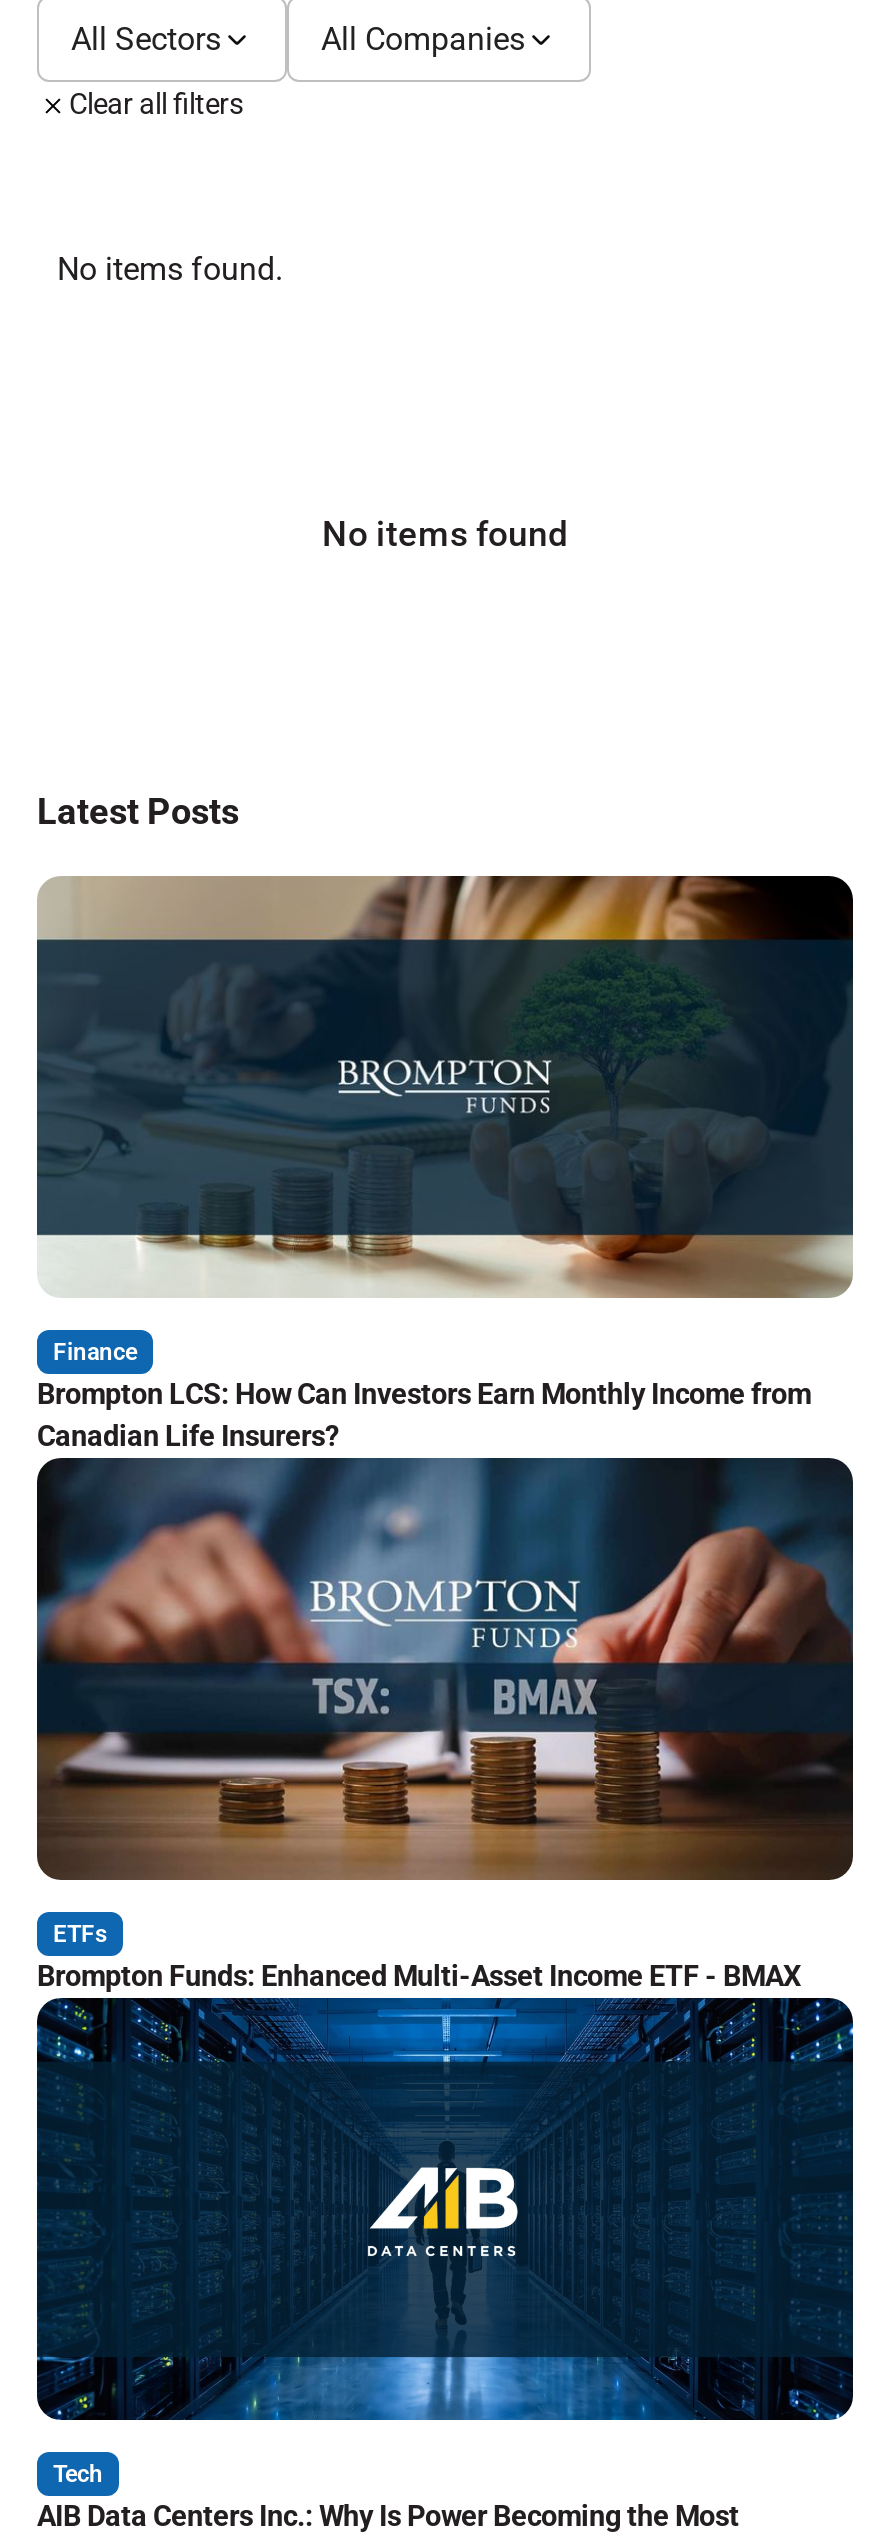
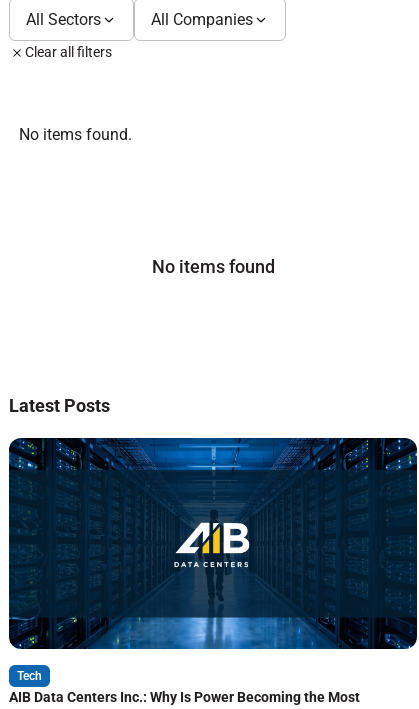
- [image]
- Finance
- Brompton LCS: How Can Investors Earn Monthly Income from
- Canadian Life Insurers?

- [image]
- ETFs
- Brompton Funds: Enhanced Multi-Asset Income ETF - BMAX
